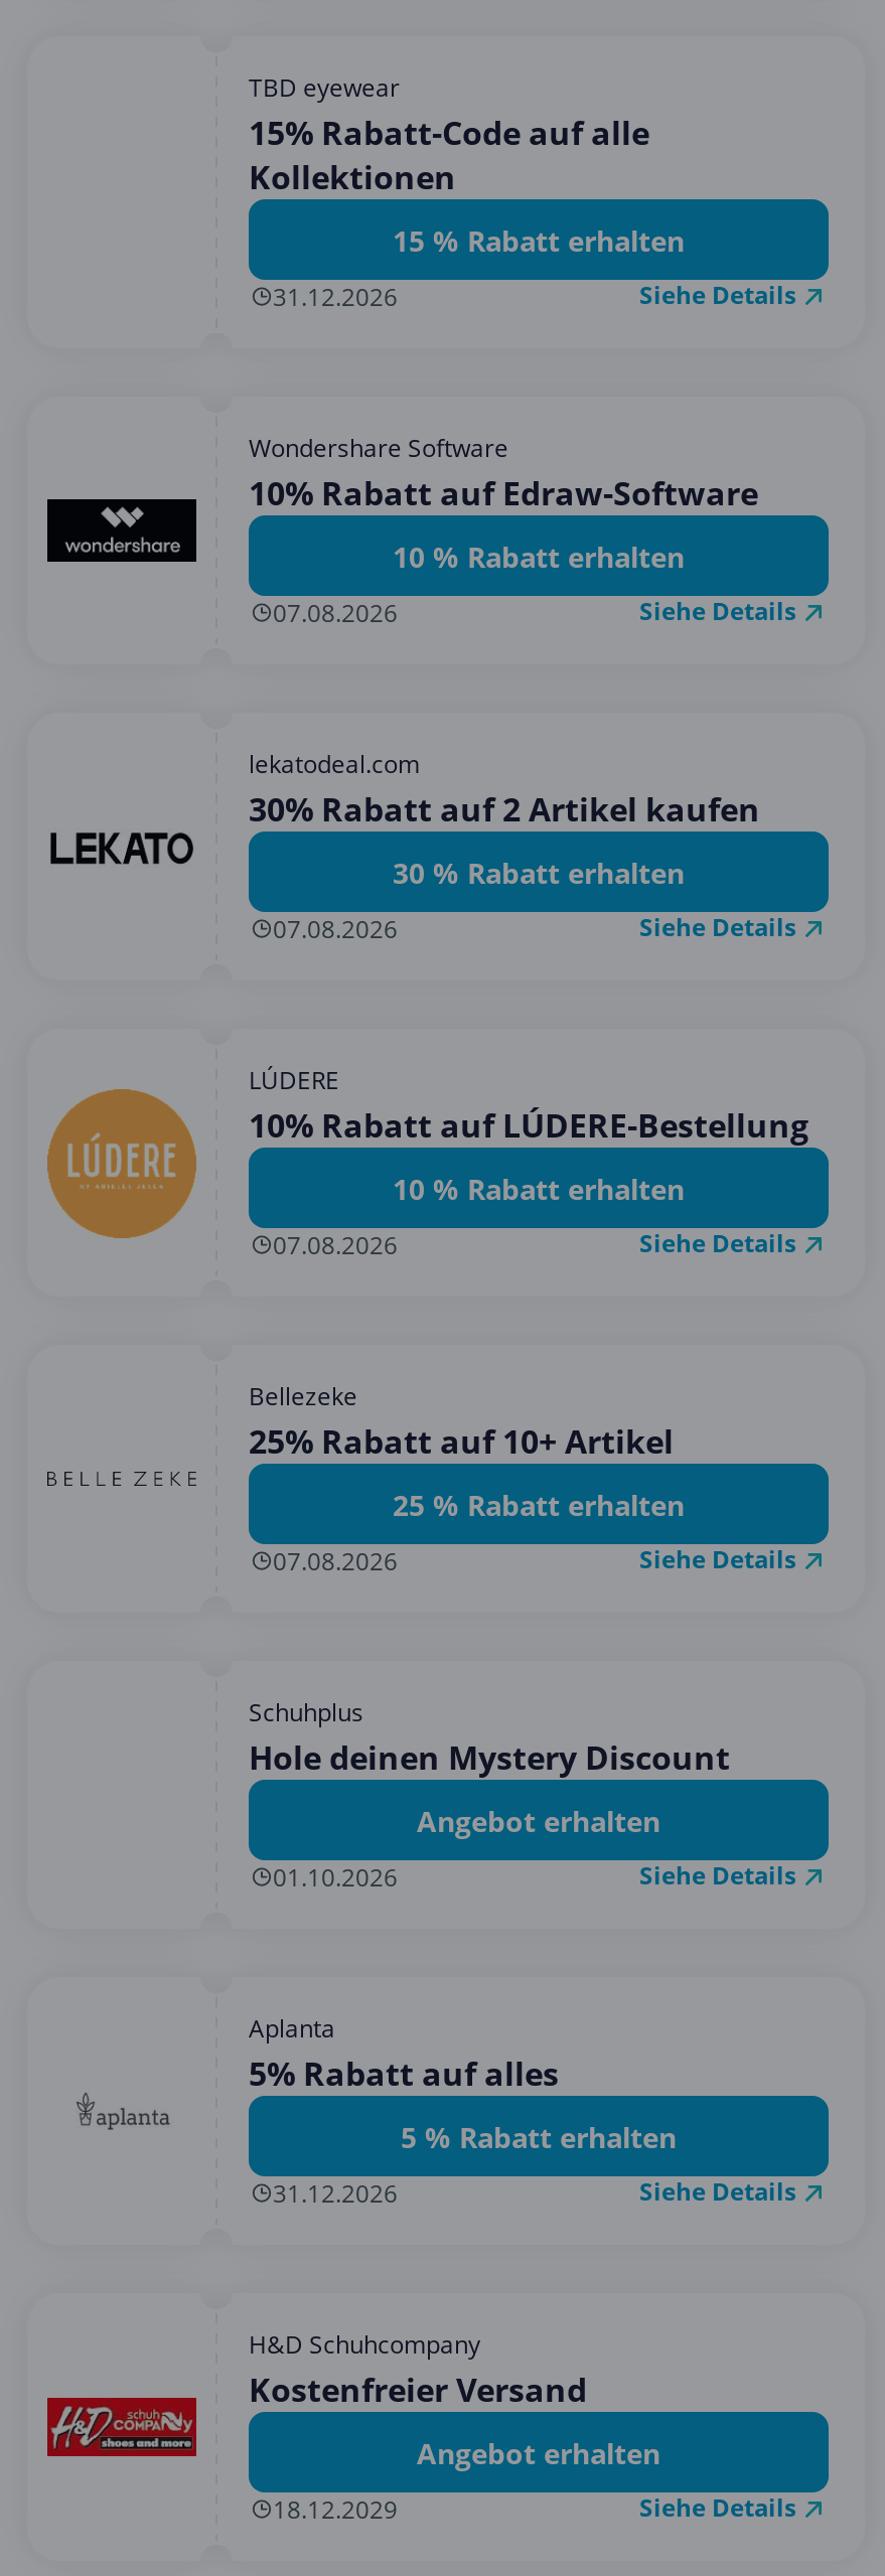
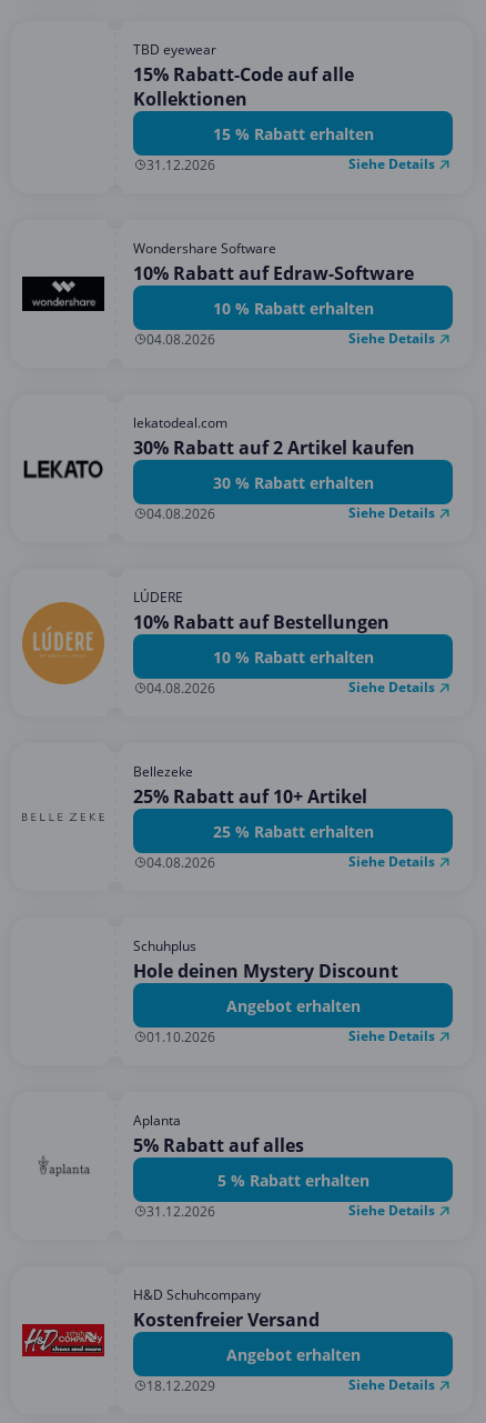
- 07.08.2026
+ 04.08.2026

- 07.08.2026
+ 04.08.2026

- 10% Rabatt auf LÚDERE-Bestellung
+ 10% Rabatt auf Bestellungen

- 07.08.2026
+ 04.08.2026

- 07.08.2026
+ 04.08.2026
